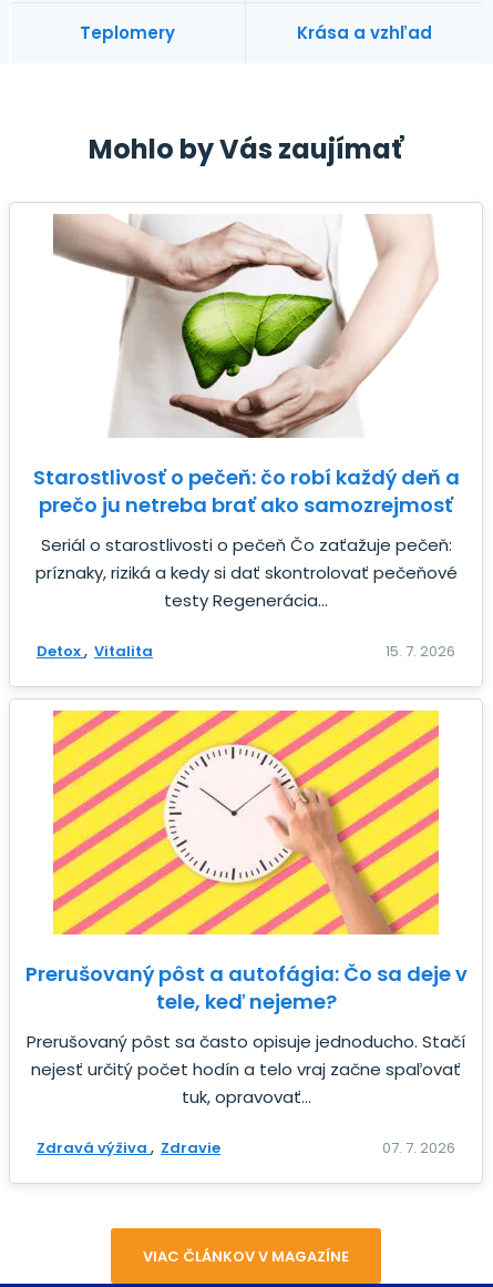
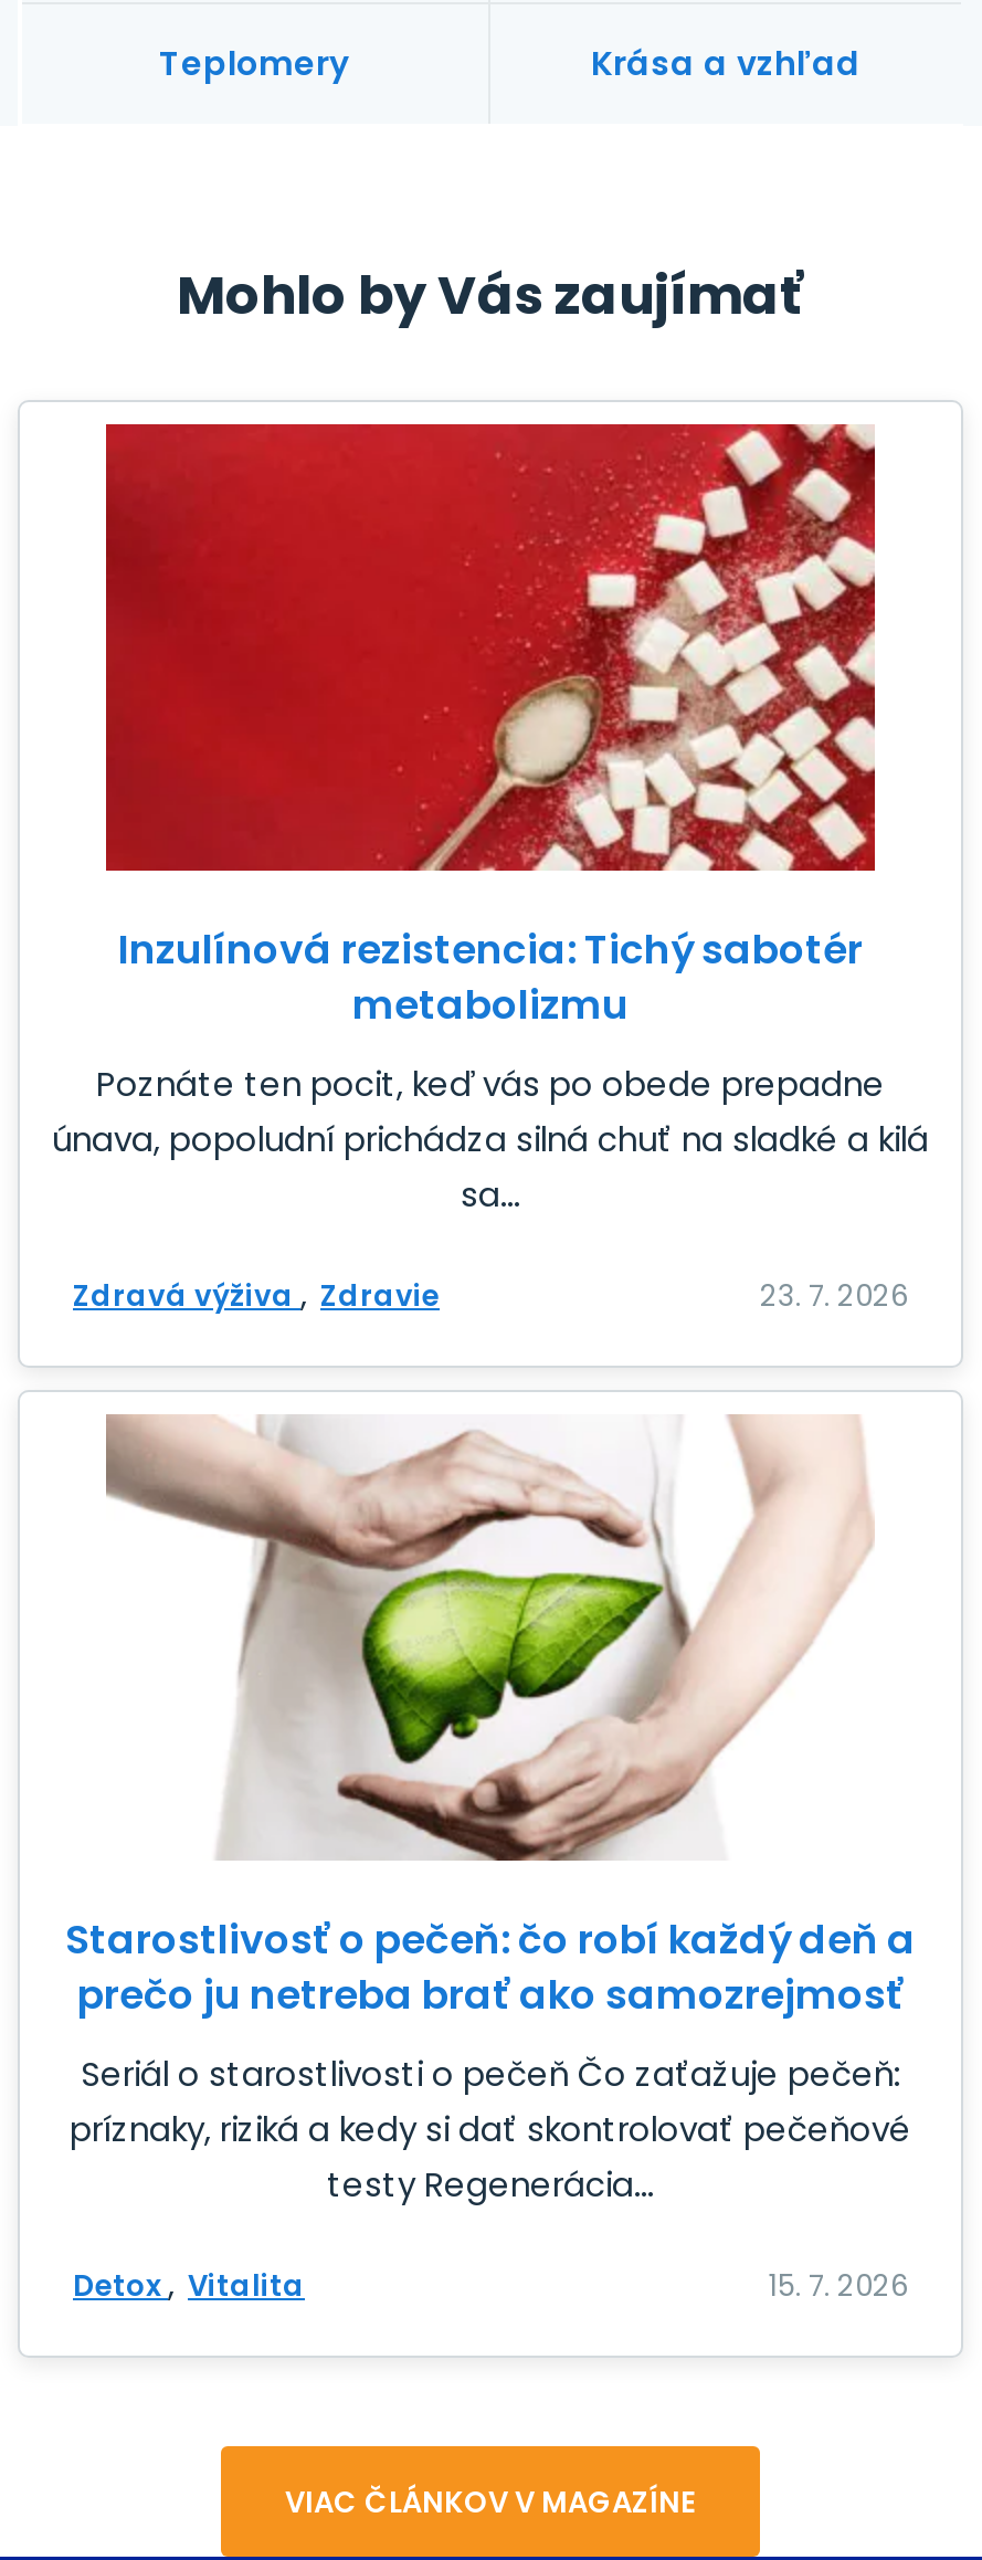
+ [image]
+ Inzulínová rezistencia: Tichý sabotér
+ metabolizmu
+ Poznáte ten pocit, keď vás po obede prepadne
+ únava, popoludní prichádza silná chuť na sladké a kilá
+ sa...
+ 23. 7. 2026

moved down: [image] | Starostlivosť o pečeň: čo robí každý deň a | prečo ju netreba brať ako samozrejmosť | Seriál o starostlivosti o pečeň Čo zaťažuje pečeň: | príznaky, riziká a kedy si dať skontrolovať pečeňové | testy Regenerácia... | Detox Vitalita | 15. 7. 2026

- [image]
- Prerušovaný pôst a autofágia: Čo sa deje v
- tele, keď nejeme?
- Prerušovaný pôst sa často opisuje jednoducho. Stačí
- nejesť určitý počet hodín a telo vraj začne spaľovať
- tuk, opravovať...
- 07. 7. 2026

moved up: Zdravá výživa Zdravie
